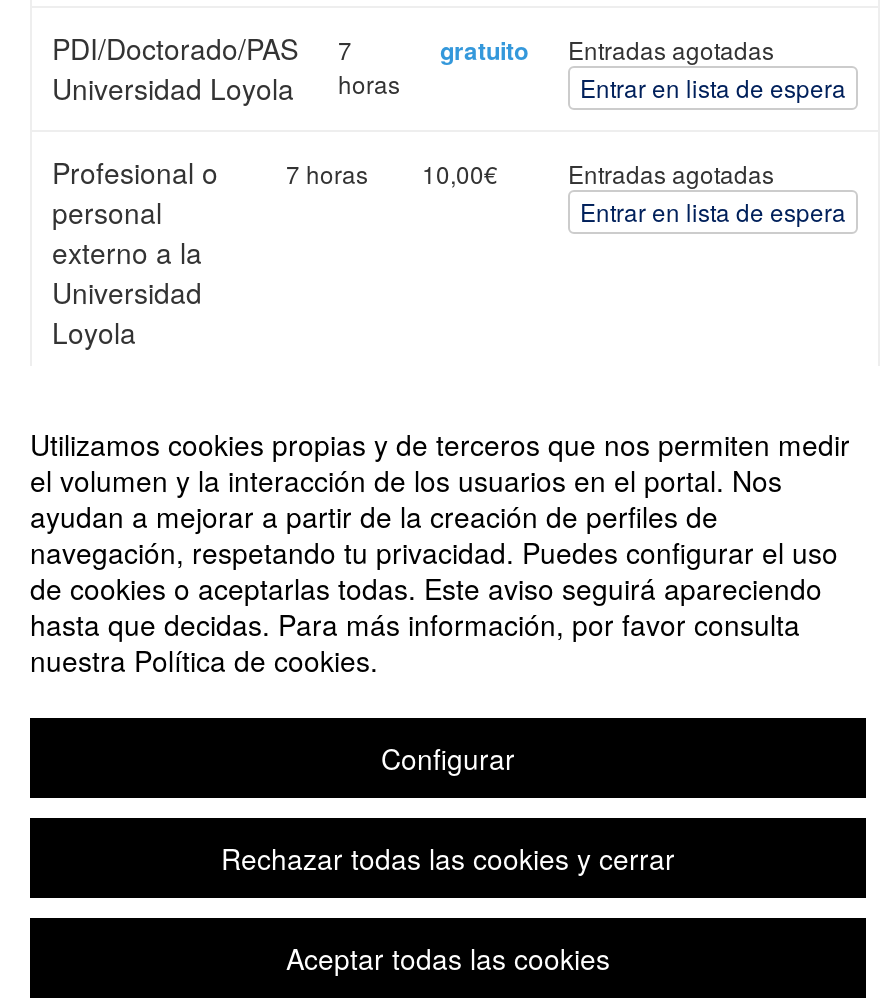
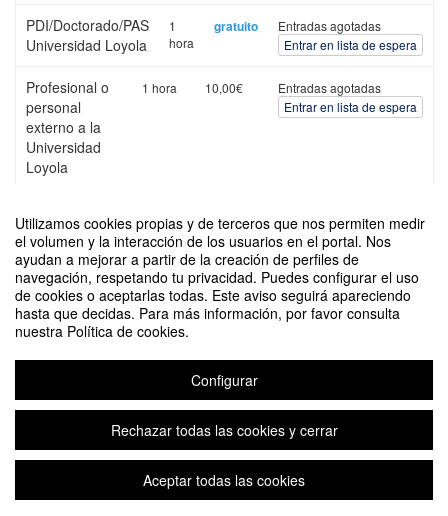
- 7
- horas
+ 1
+ hora

- Profesional o 7 horas 10,00€
+ Profesional o 1 hora 10,00€
